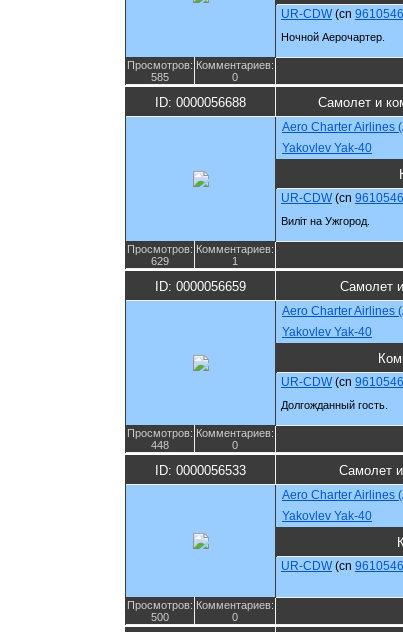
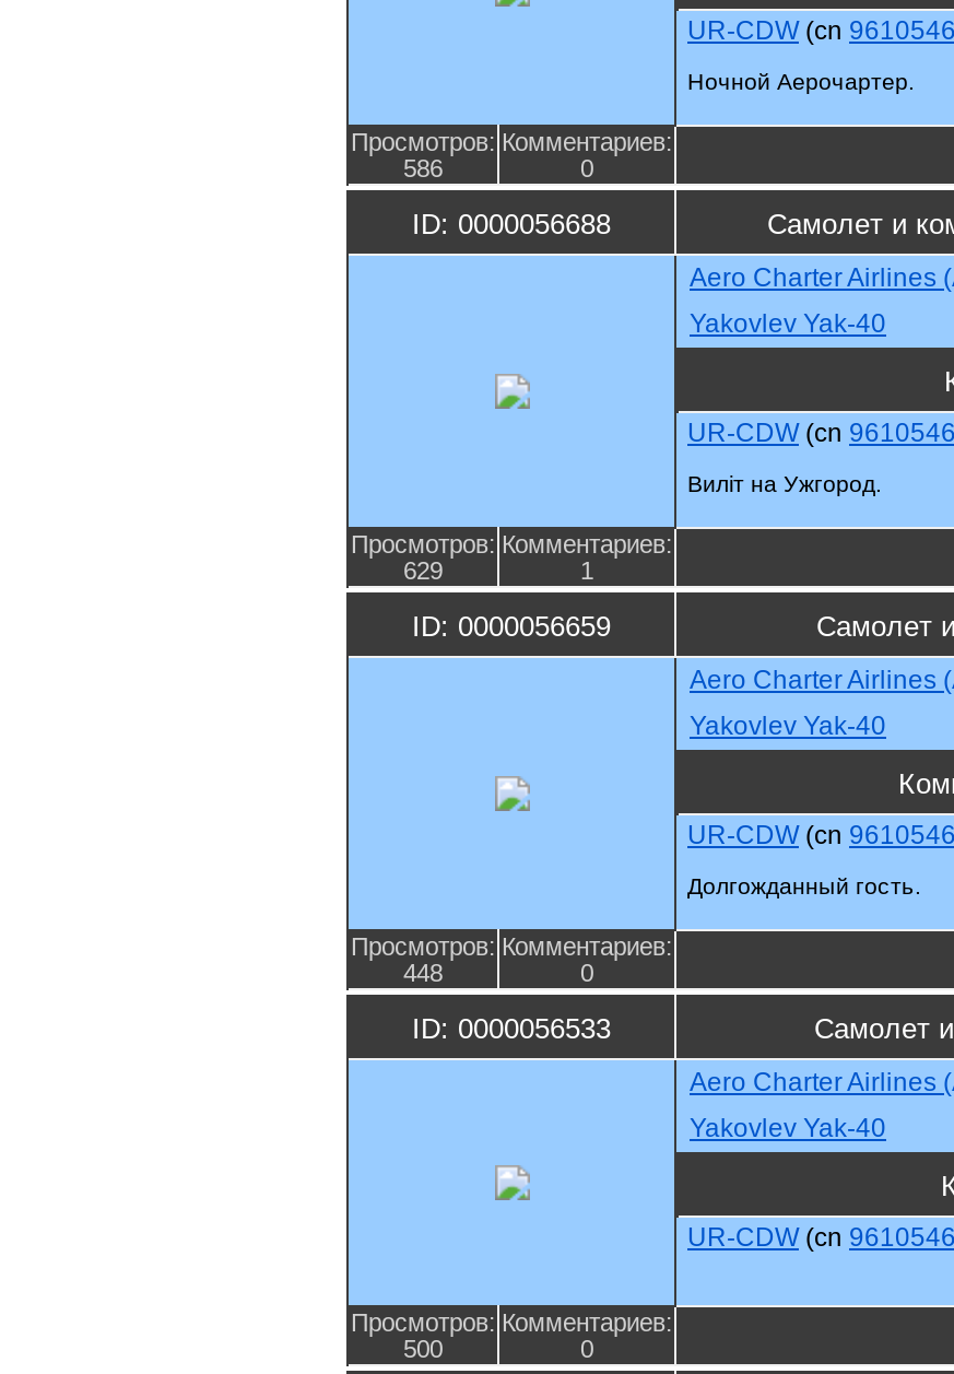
- 585
+ 586
